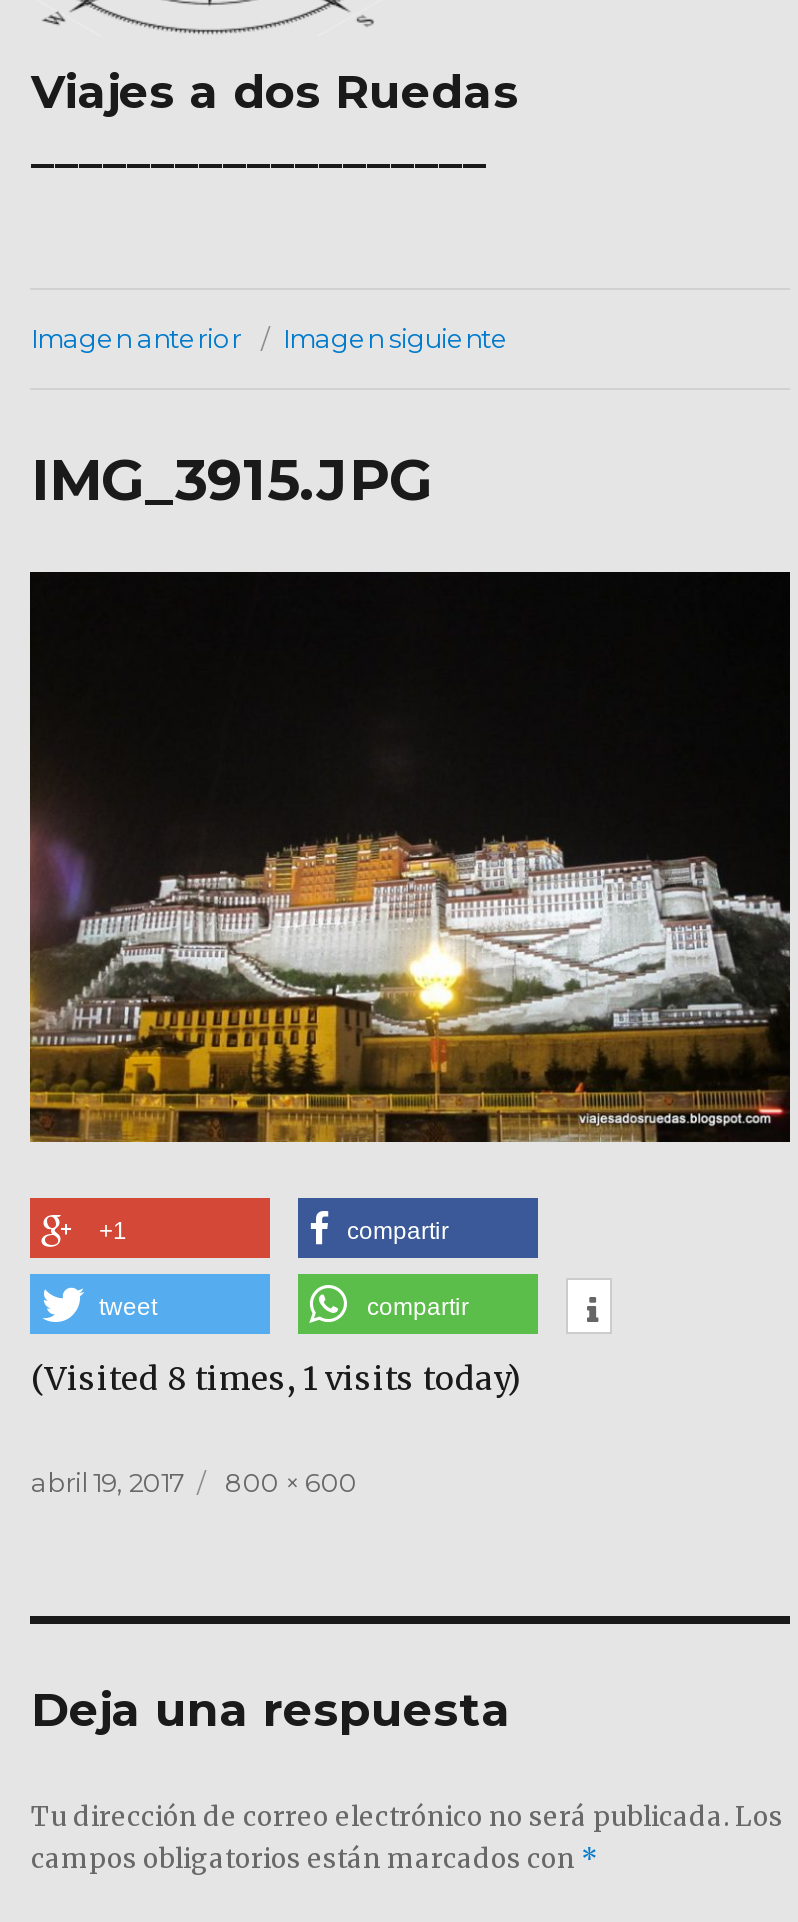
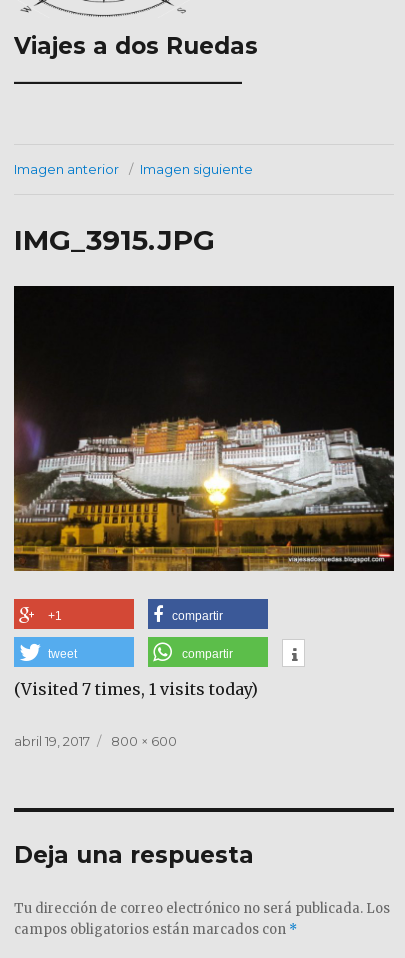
- (Visited 8 times, 1 visits today)
+ (Visited 7 times, 1 visits today)
